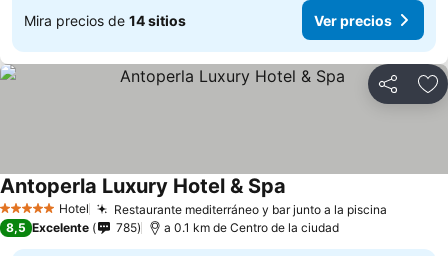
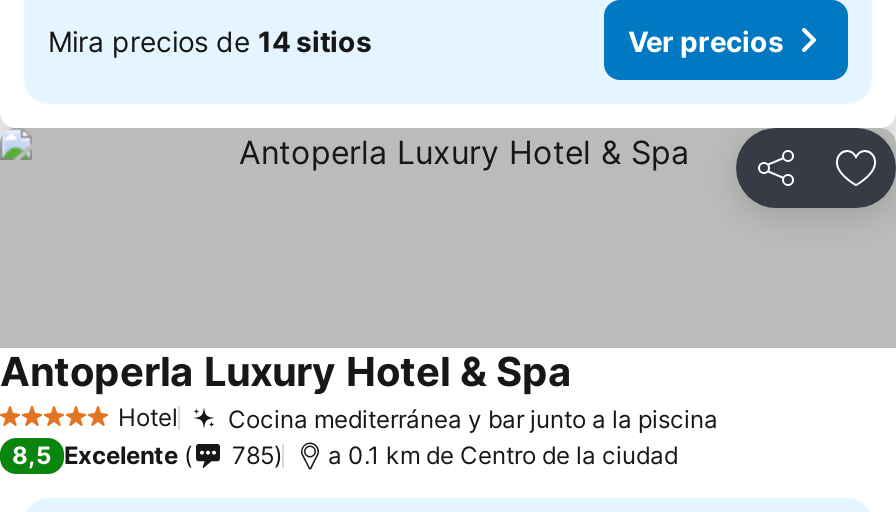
- Restaurante mediterráneo y bar junto a la piscina
+ Cocina mediterránea y bar junto a la piscina
